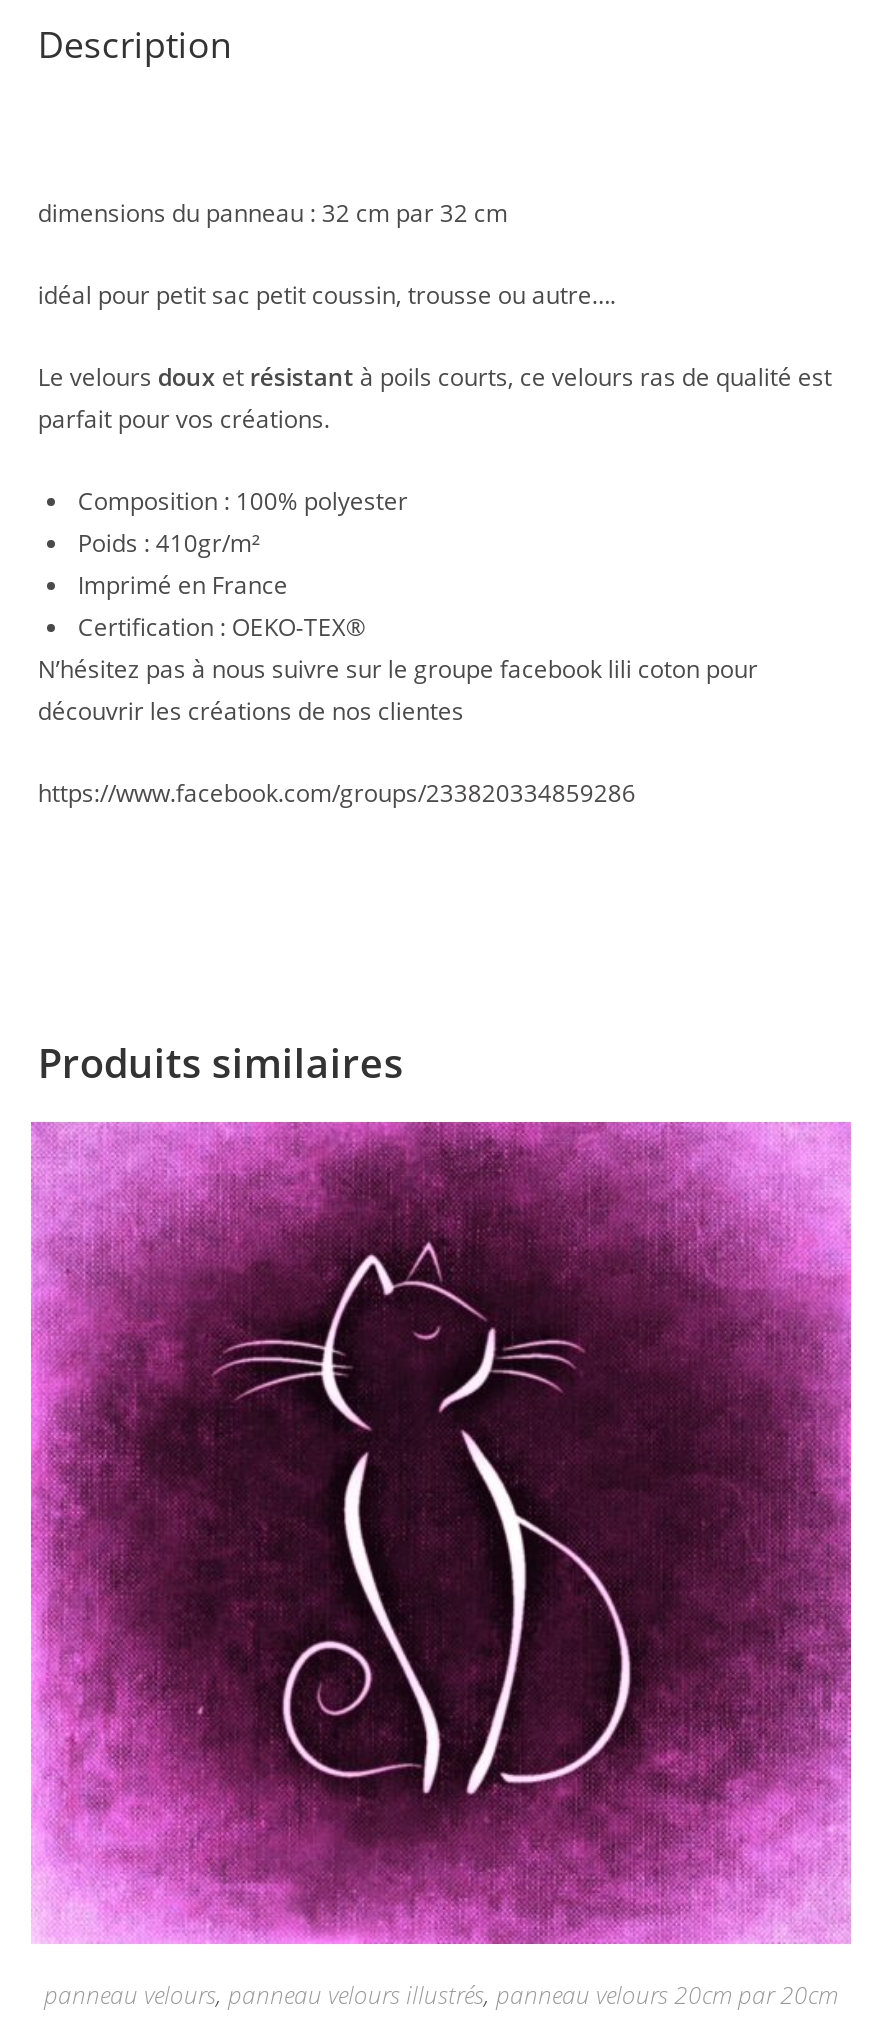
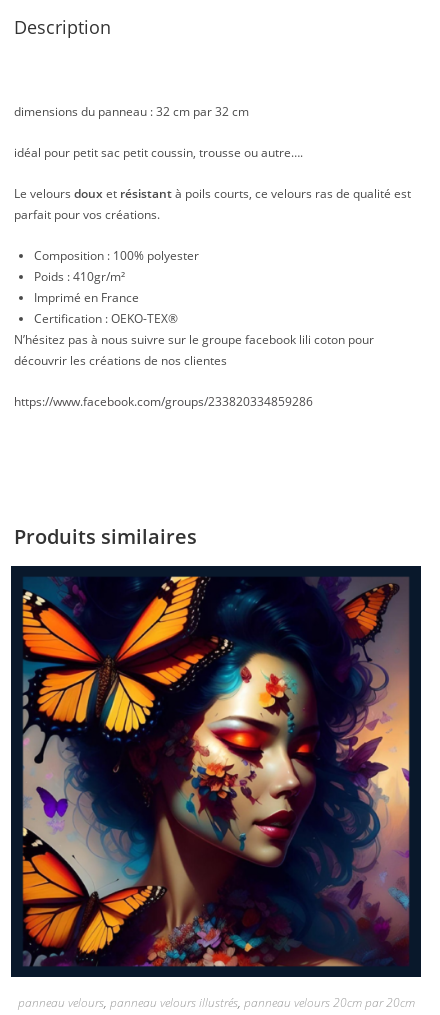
- [image]
+ [image]
